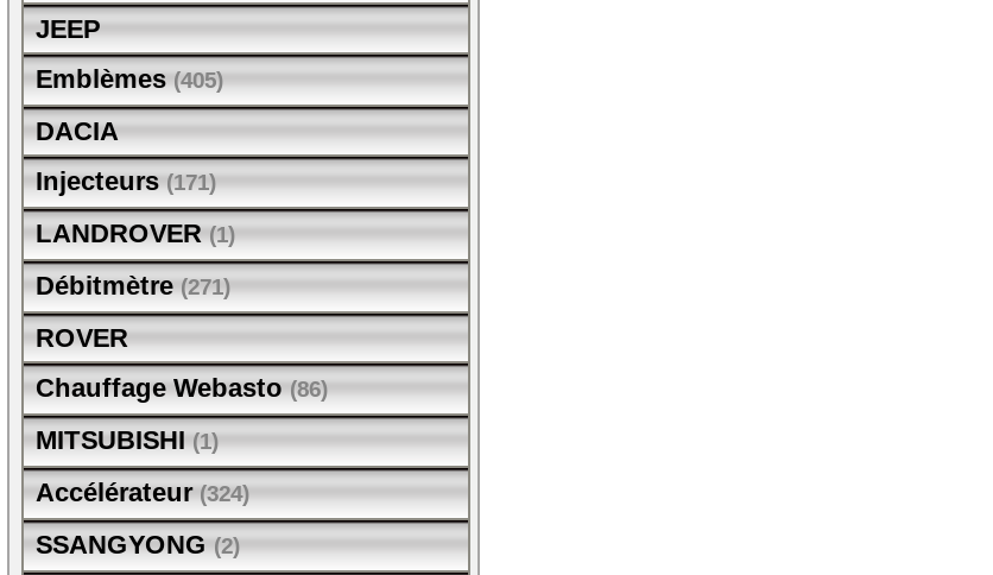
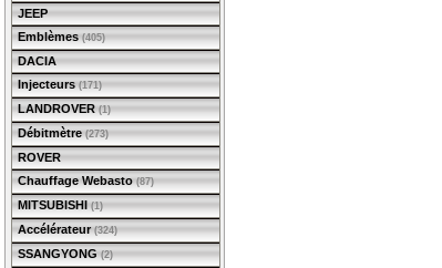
- Débitmètre (271)
+ Débitmètre (273)

- Chauffage Webasto (86)
+ Chauffage Webasto (87)
